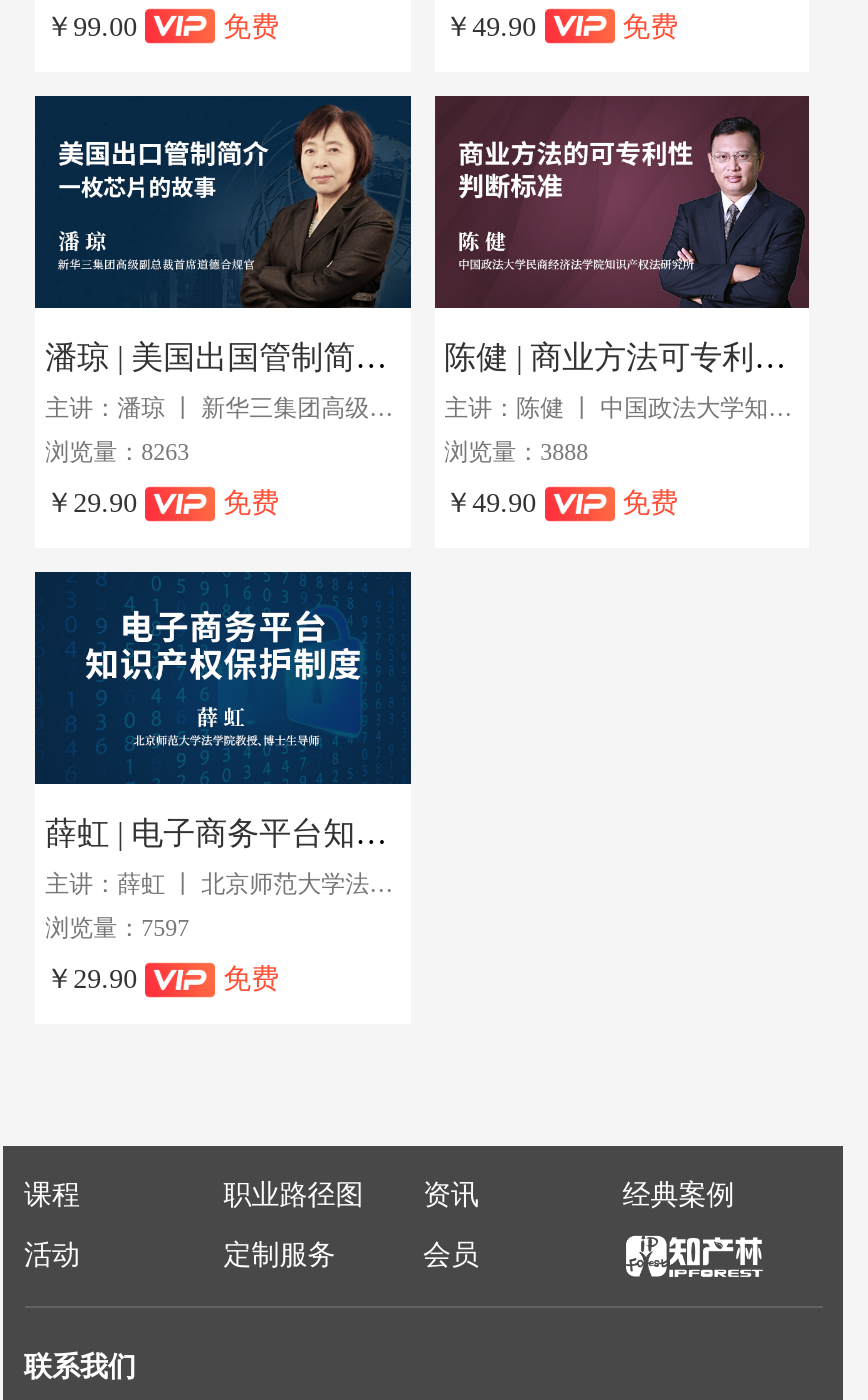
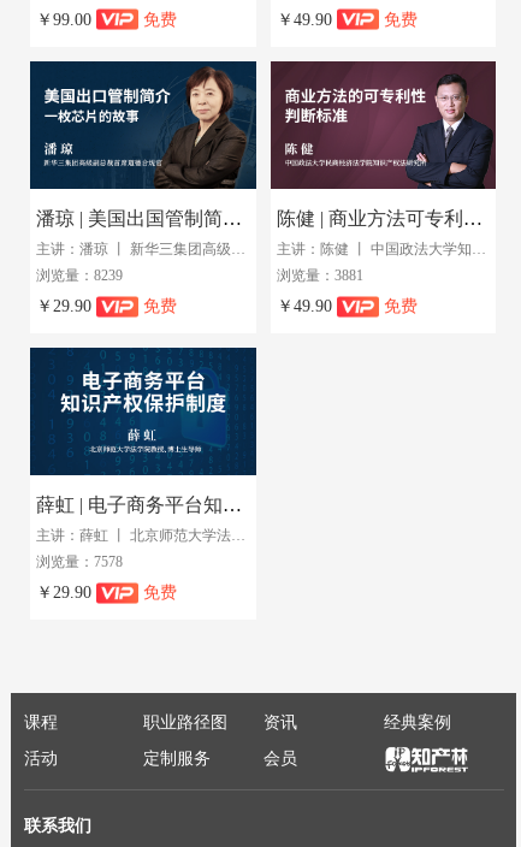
- 浏览量：8263
+ 浏览量：8239

- 浏览量：3888
+ 浏览量：3881

- 浏览量：7597
+ 浏览量：7578
